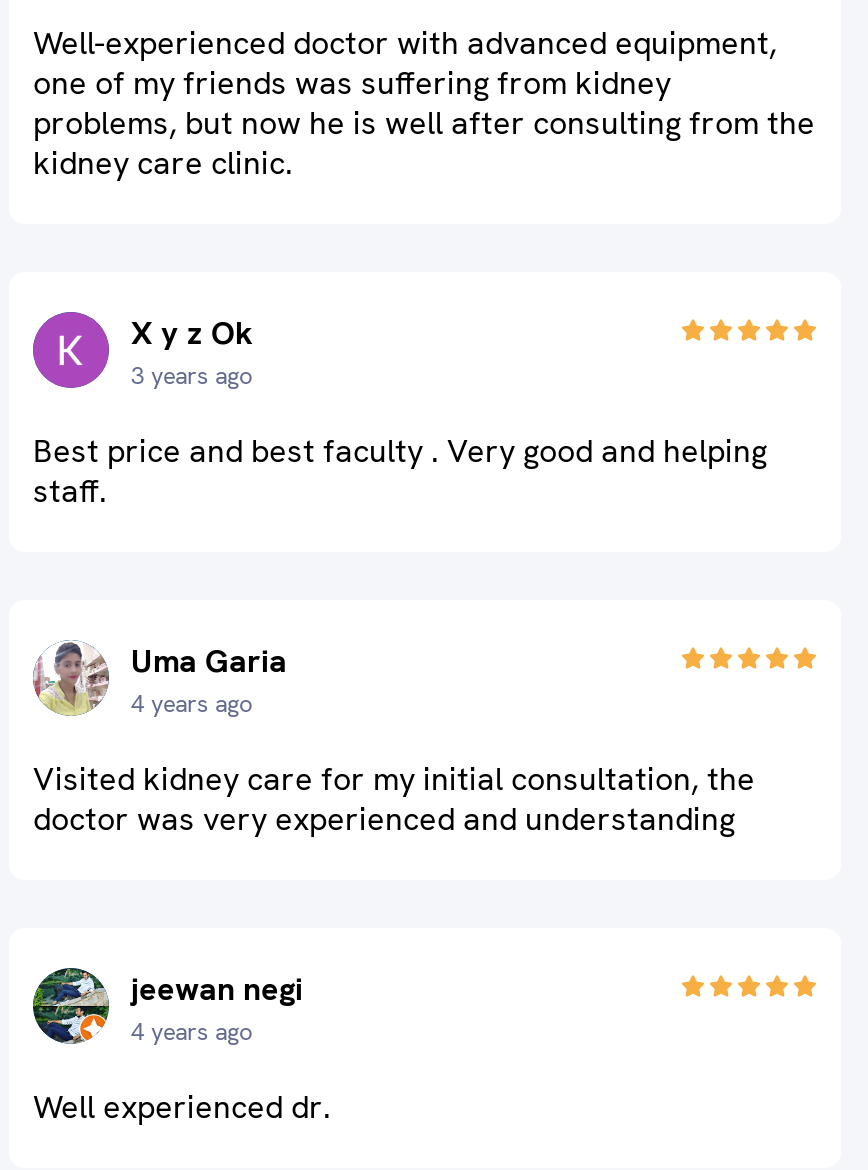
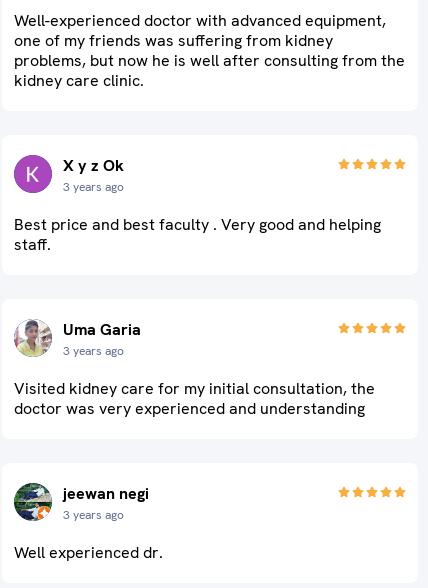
- 4 years ago
+ 3 years ago

- 4 years ago
+ 3 years ago
